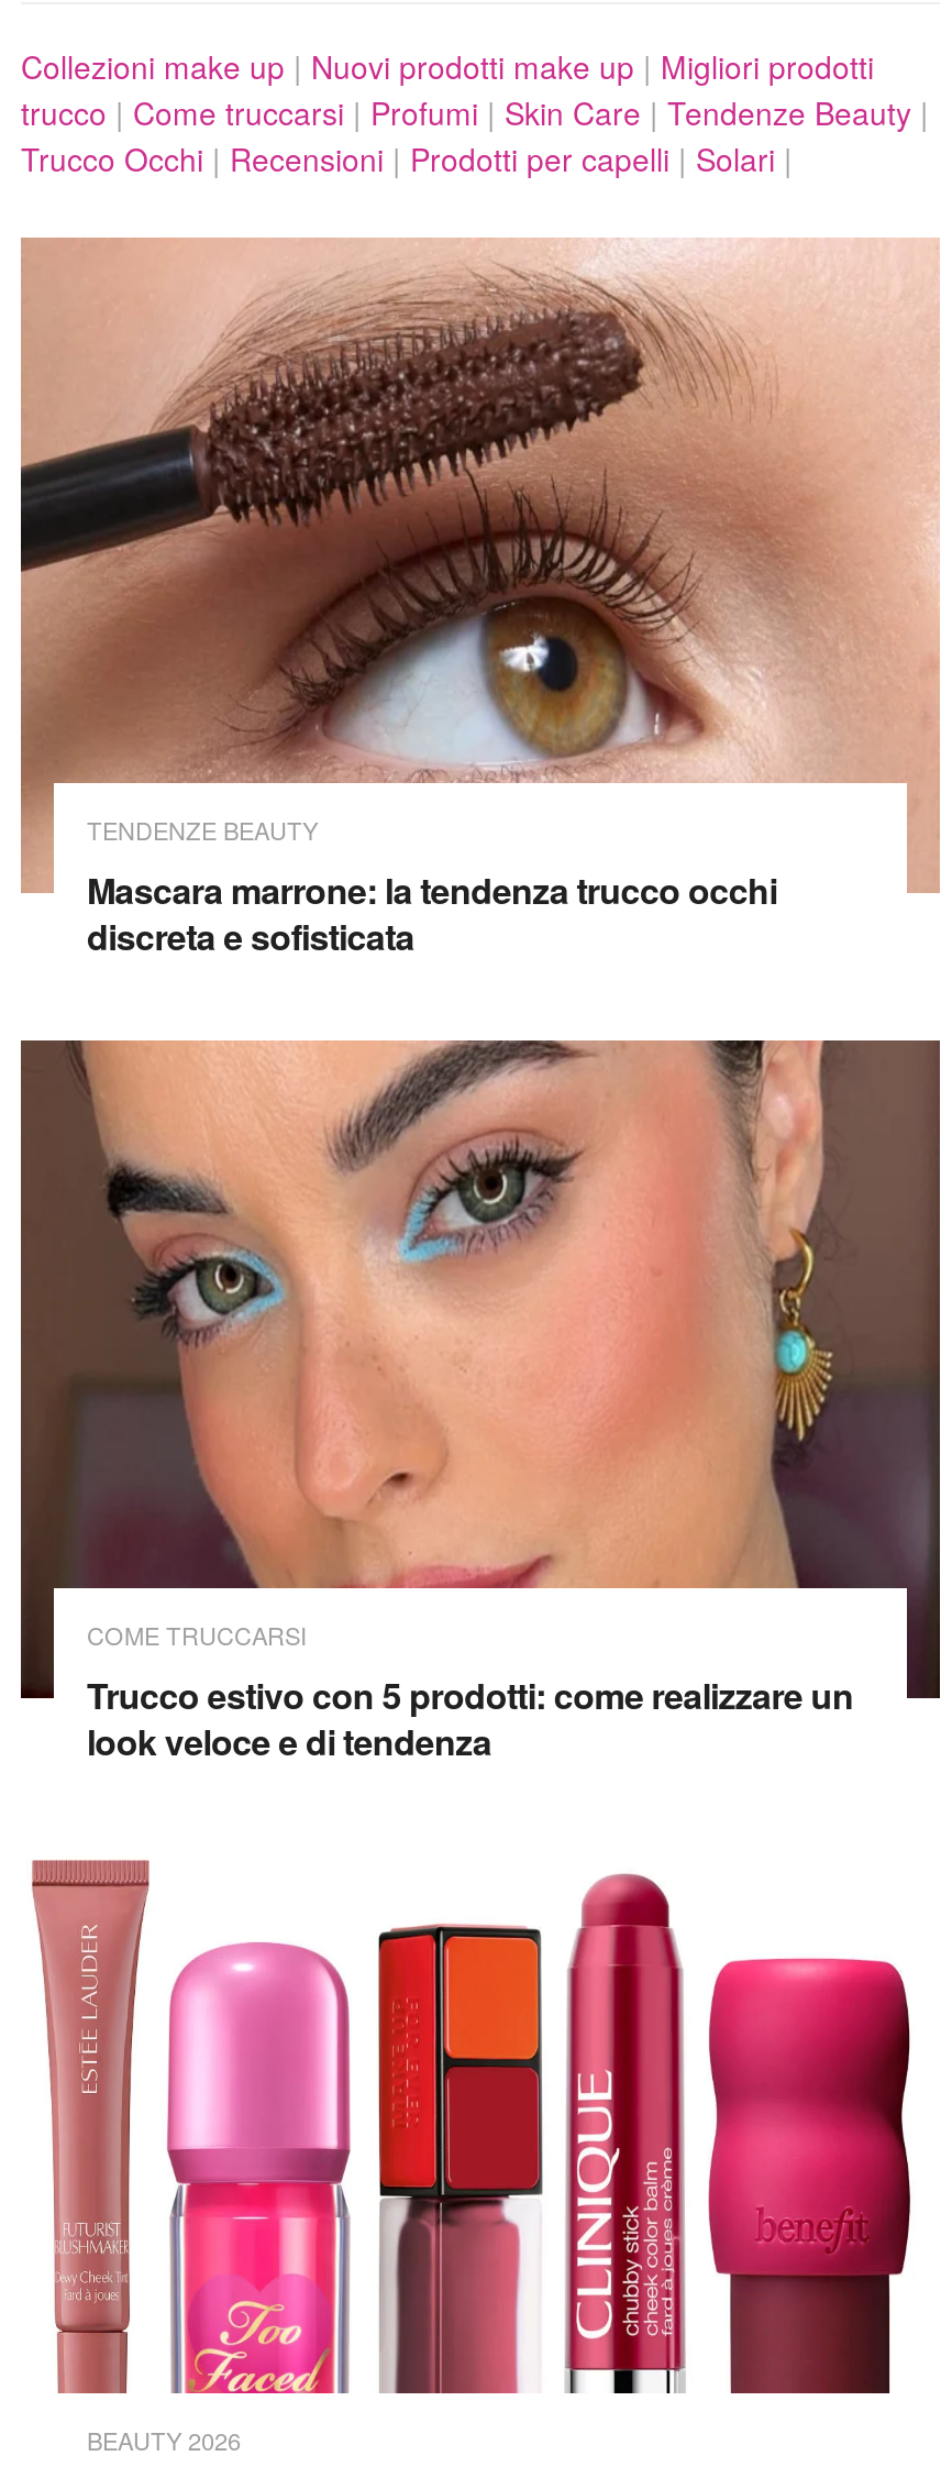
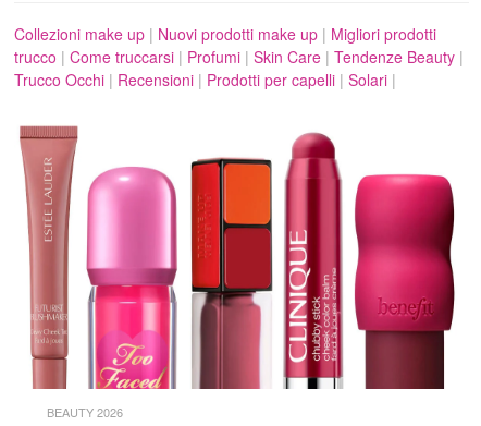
- [image]
- TENDENZE BEAUTY
- Mascara marrone: la tendenza trucco occhi
- discreta e sofisticata

- [image]
- COME TRUCCARSI
- Trucco estivo con 5 prodotti: come realizzare un
- look veloce e di tendenza
